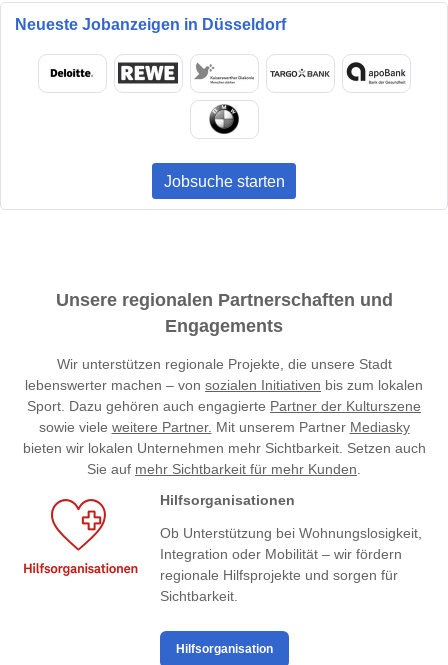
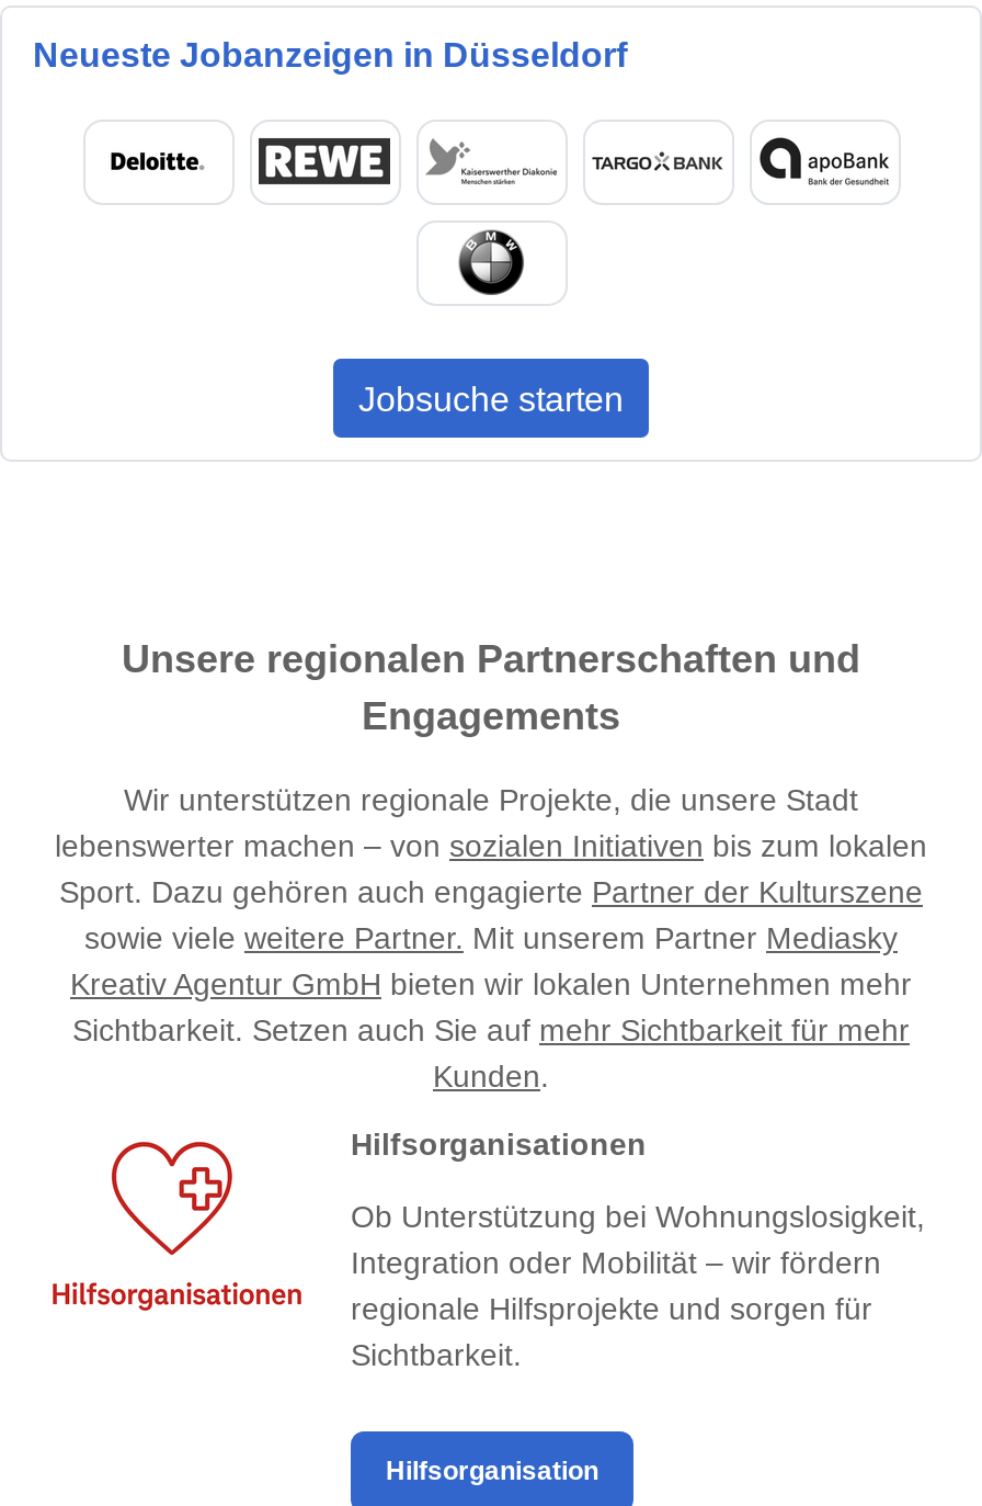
- bieten wir lokalen Unternehmen mehr Sichtbarkeit. Setzen auch
- Sie auf mehr Sichtbarkeit für mehr Kunden.
+ Kreativ Agentur GmbH bieten wir lokalen Unternehmen mehr
+ Sichtbarkeit. Setzen auch Sie auf mehr Sichtbarkeit für mehr
+ Kunden.
